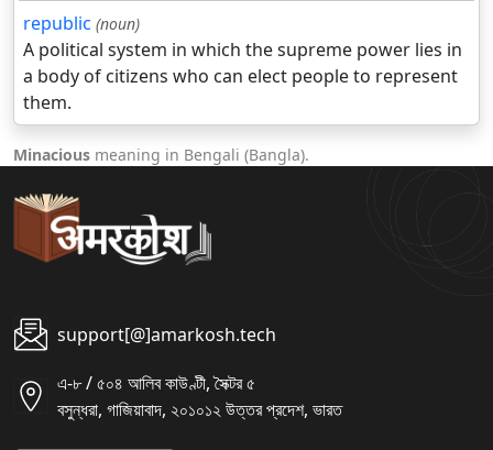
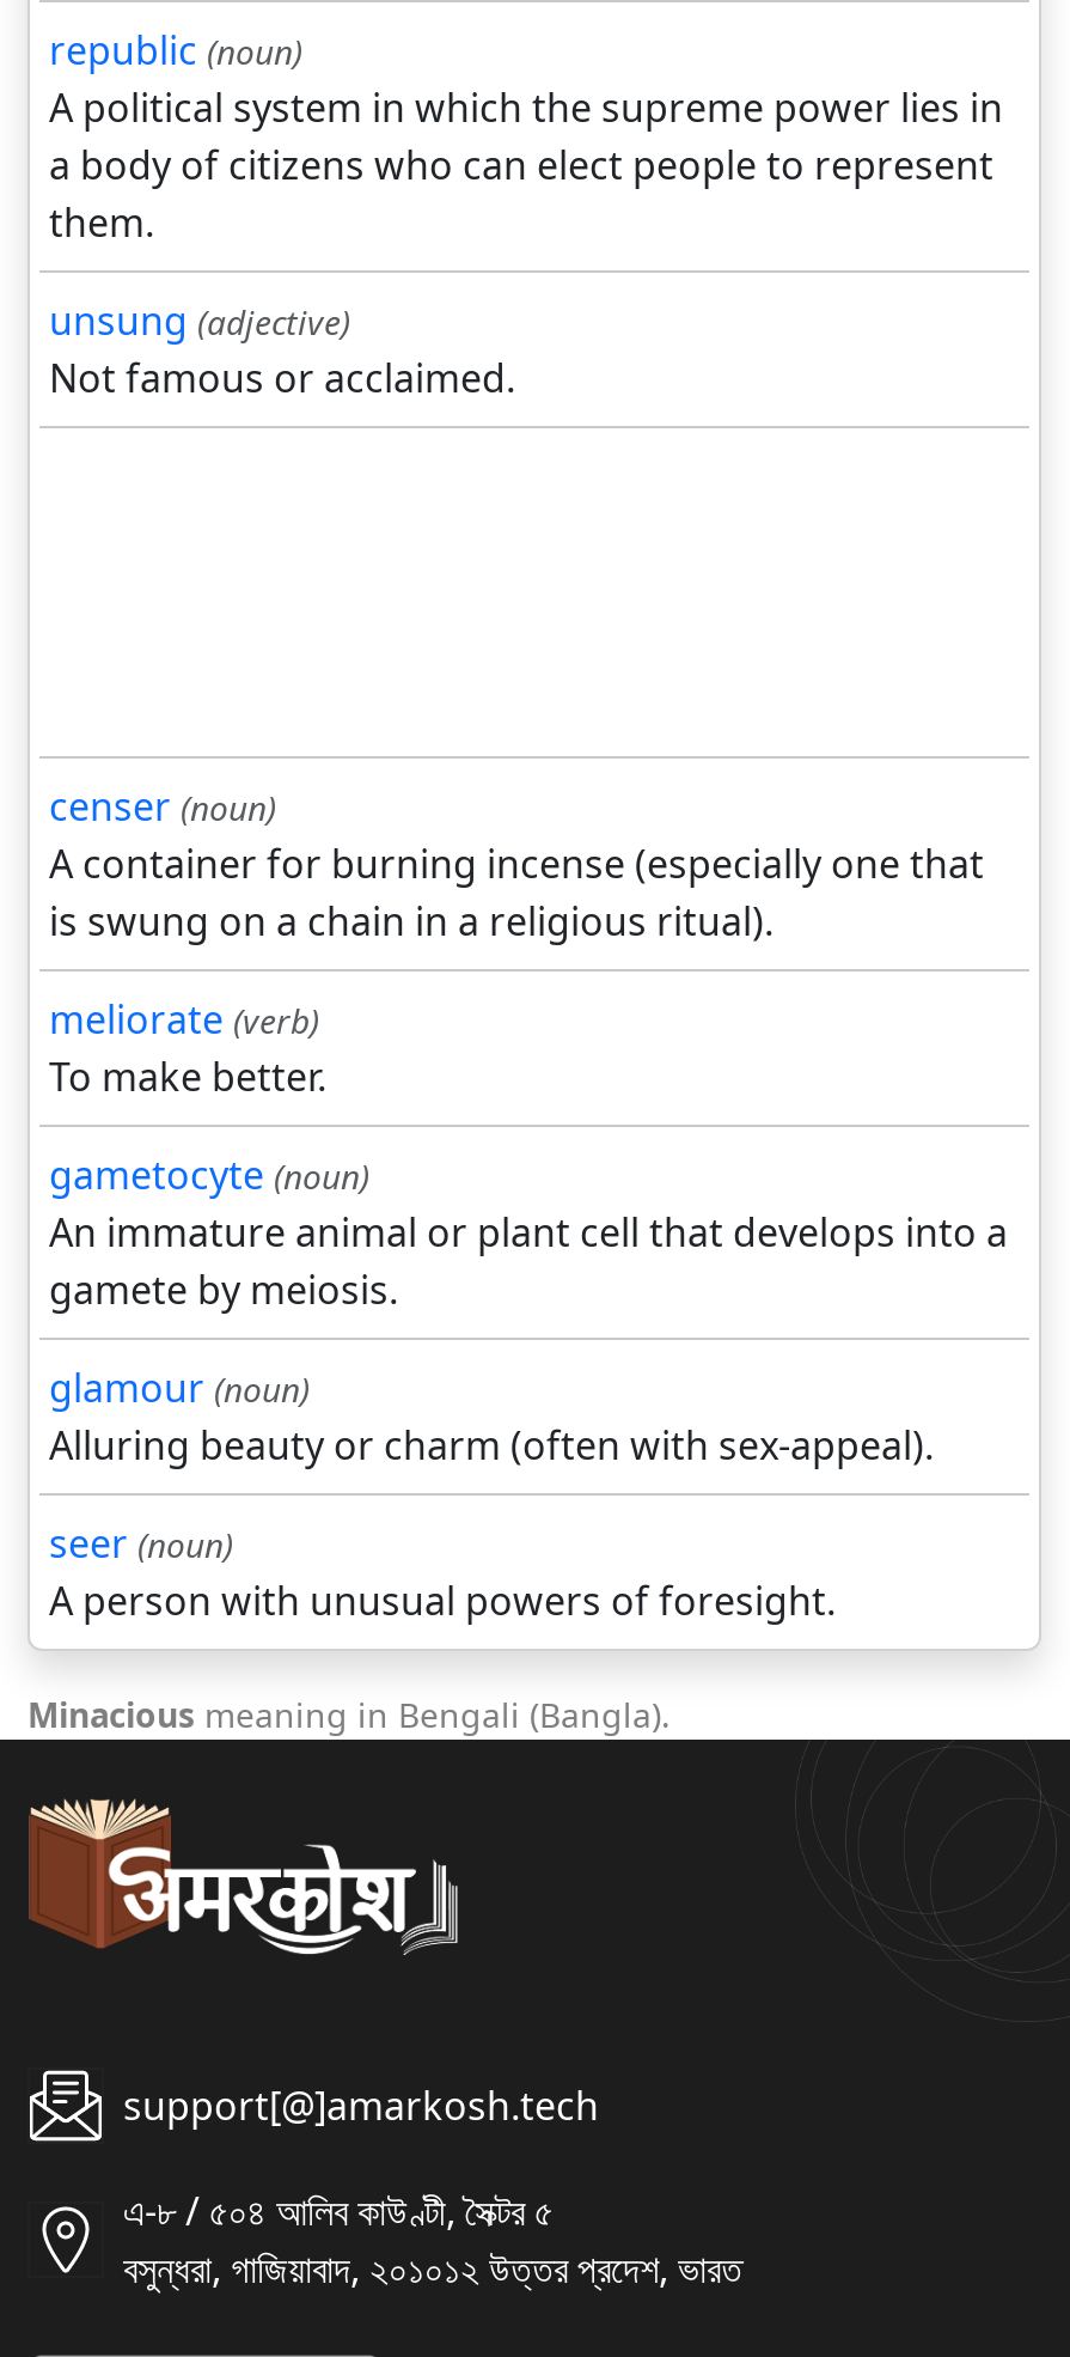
+ unsung (adjective)
+ Not famous or acclaimed.

+ censer (noun)
+ A container for burning incense (especially one that
+ is swung on a chain in a religious ritual).
+ meliorate (verb)
+ To make better.
+ gametocyte (noun)
+ An immature animal or plant cell that develops into a
+ gamete by meiosis.
+ glamour (noun)
+ Alluring beauty or charm (often with sex-appeal).
+ seer (noun)
+ A person with unusual powers of foresight.
